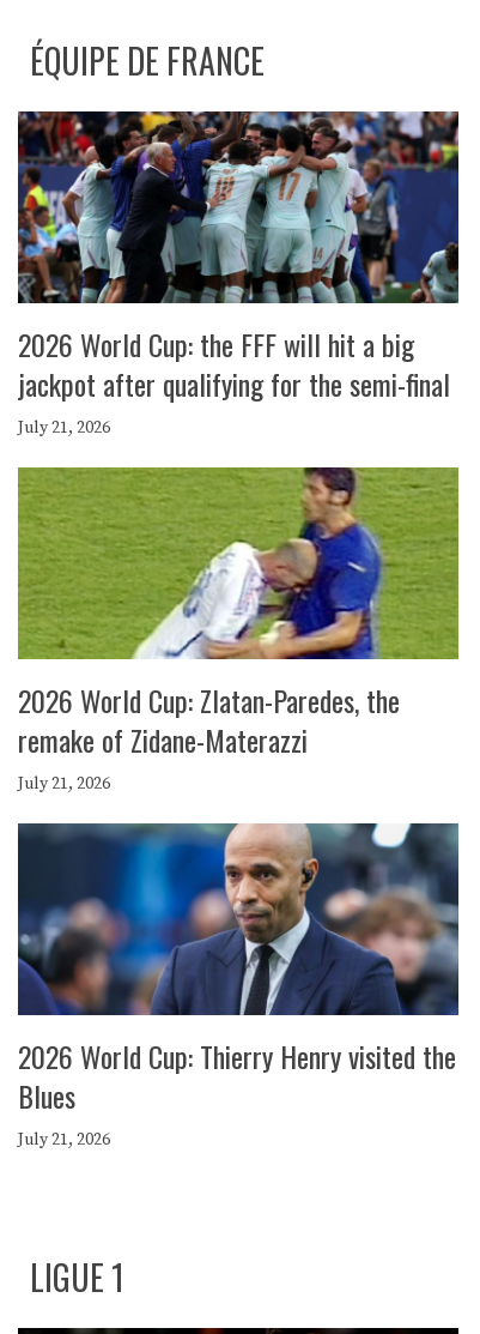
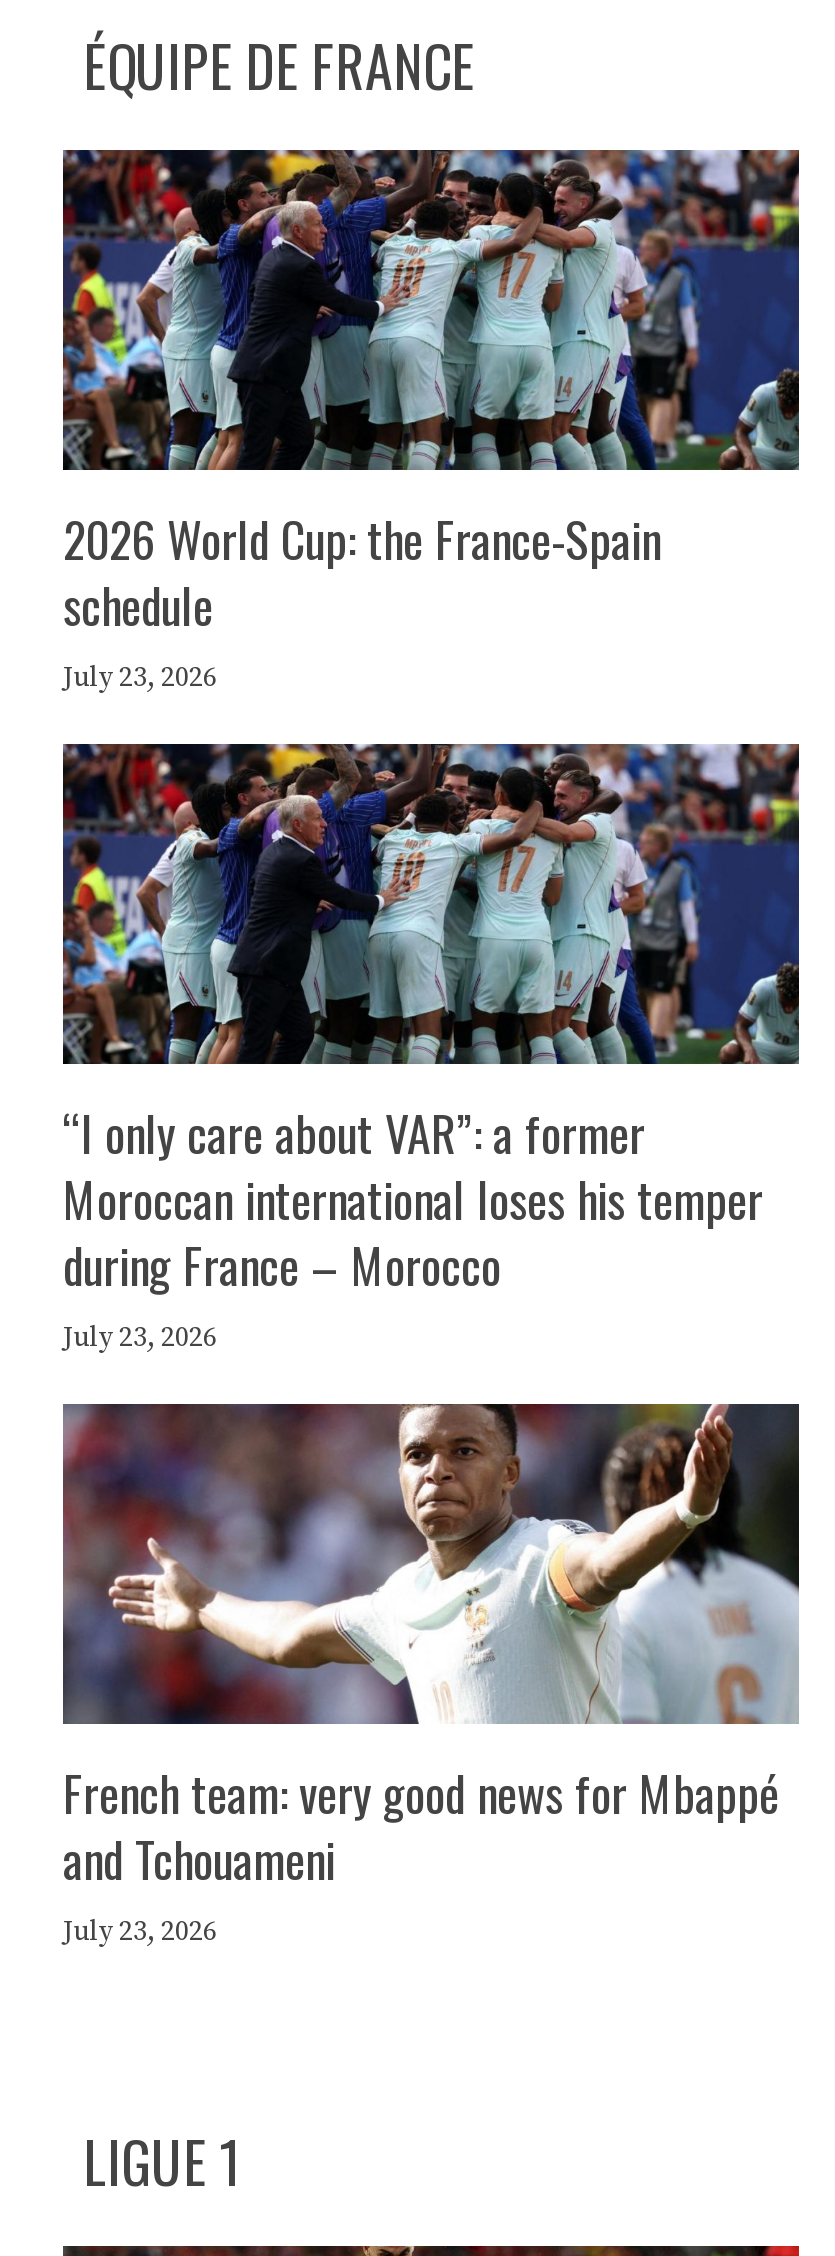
- 2026 World Cup: the FFF will hit a big
- jackpot after qualifying for the semi-final
- July 21, 2026
+ 2026 World Cup: the France-Spain
+ schedule
+ July 23, 2026

- [image]
- 2026 World Cup: Zlatan-Paredes, the
- remake of Zidane-Materazzi
- July 21, 2026
+ [image]
+ “I only care about VAR”: a former
+ Moroccan international loses his temper
+ during France – Morocco
+ July 23, 2026

- [image]
+ [image]

- 2026 World Cup: Thierry Henry visited the
- Blues
- July 21, 2026
+ French team: very good news for Mbappé
+ and Tchouameni
+ July 23, 2026
